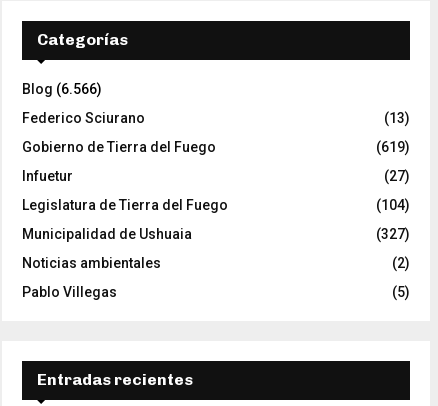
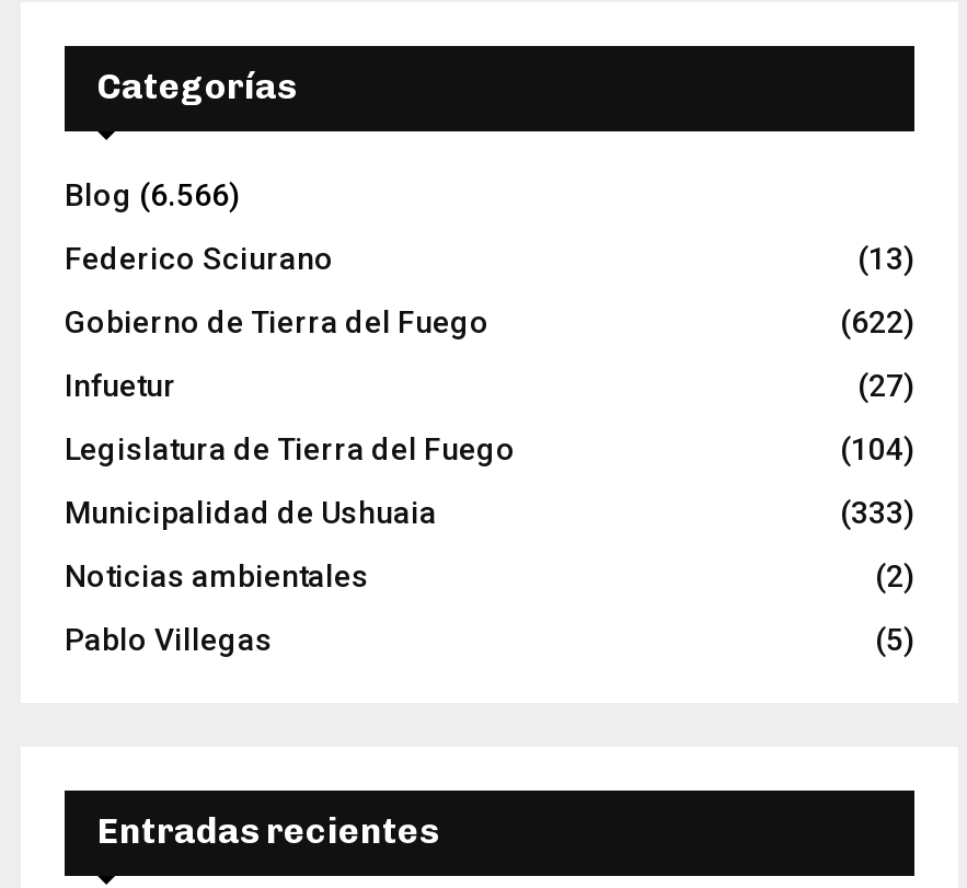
- (619)
+ (622)

- (327)
+ (333)
